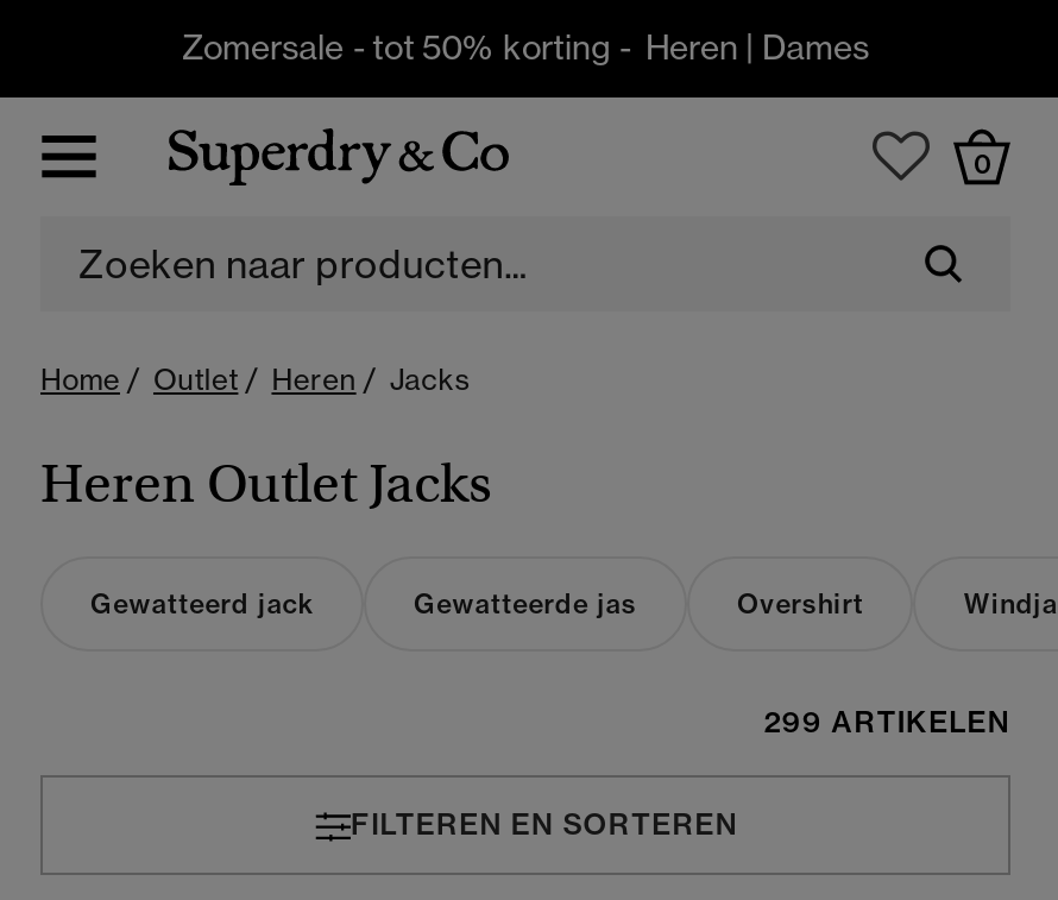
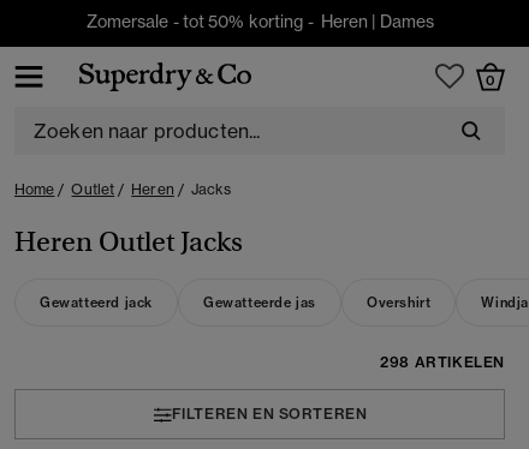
- 299 ARTIKELEN
+ 298 ARTIKELEN
